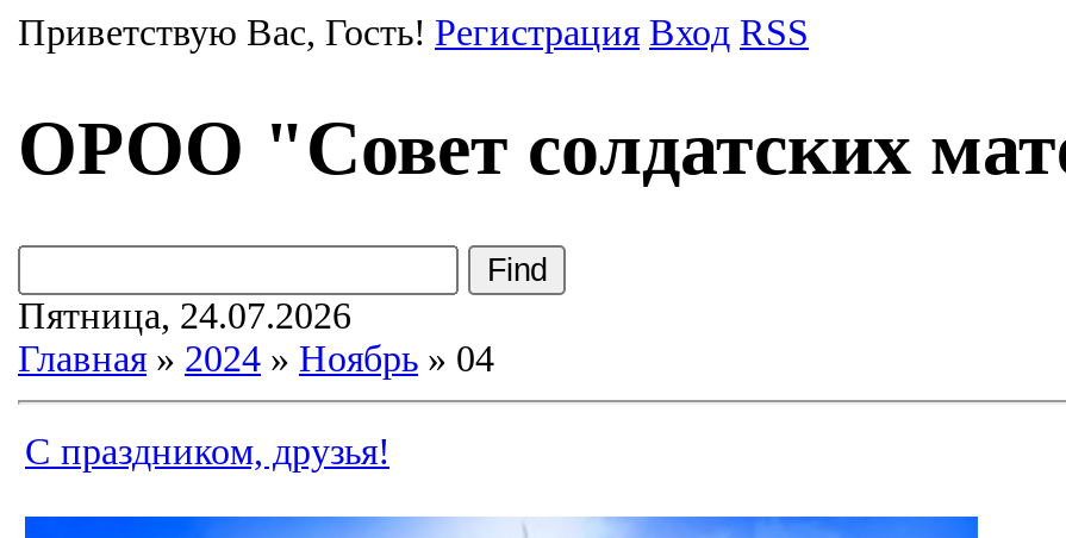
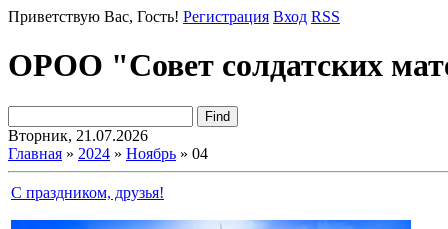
- Пятница, 24.07.2026
+ Вторник, 21.07.2026
